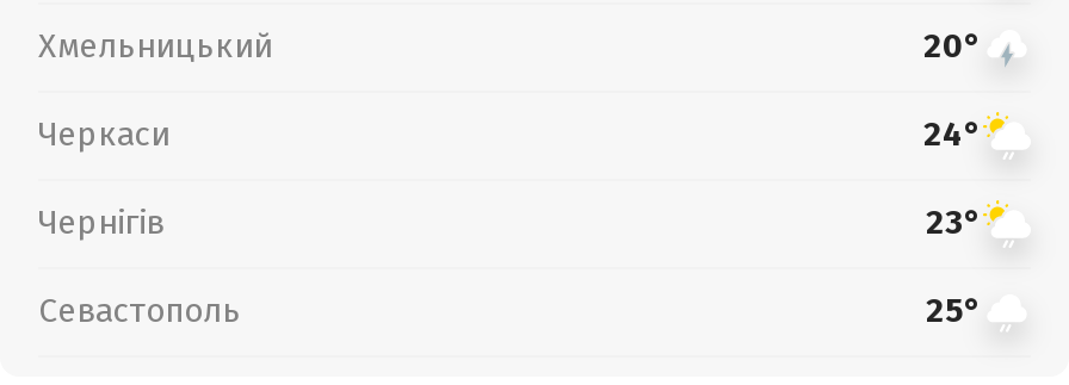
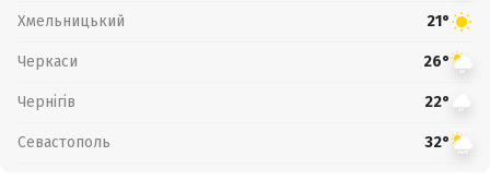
- 20°
+ 21°

- 24°
+ 26°

- 23°
+ 22°

- 25°
+ 32°
